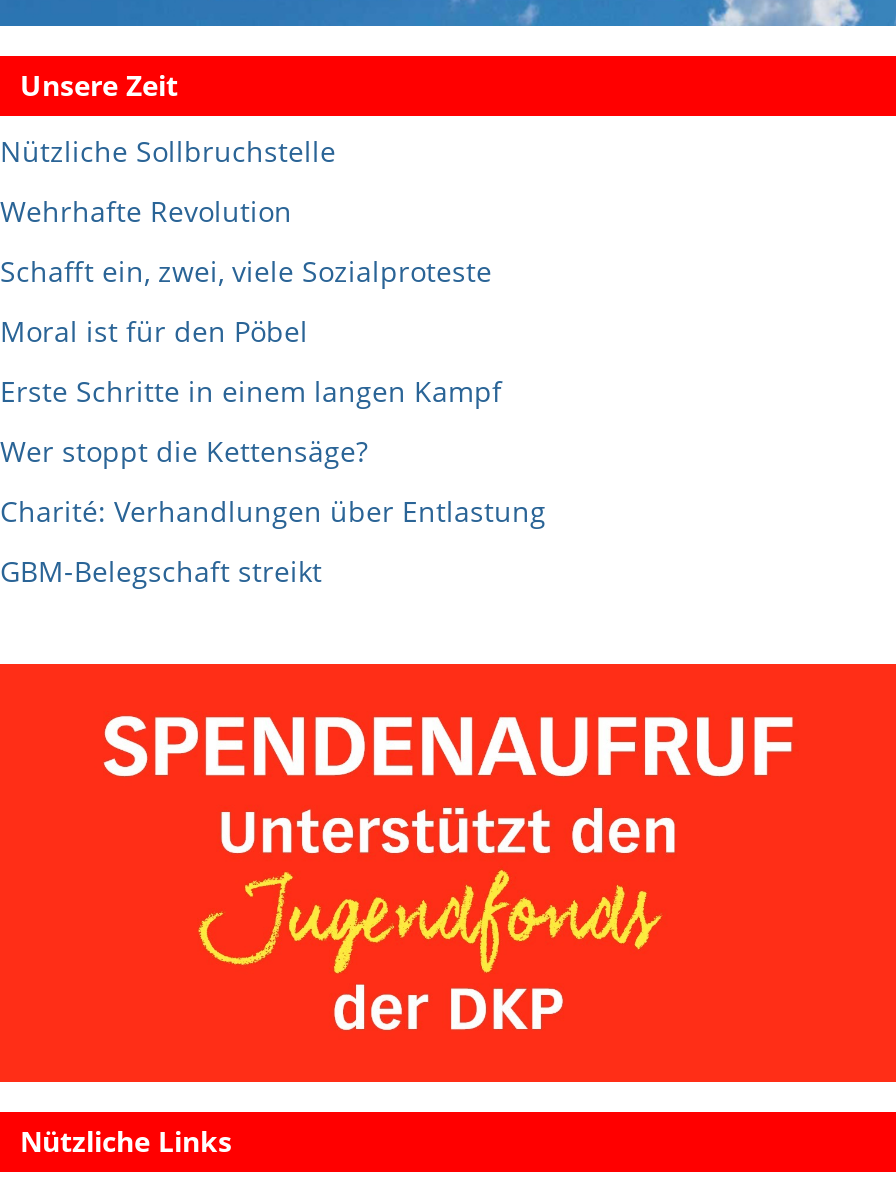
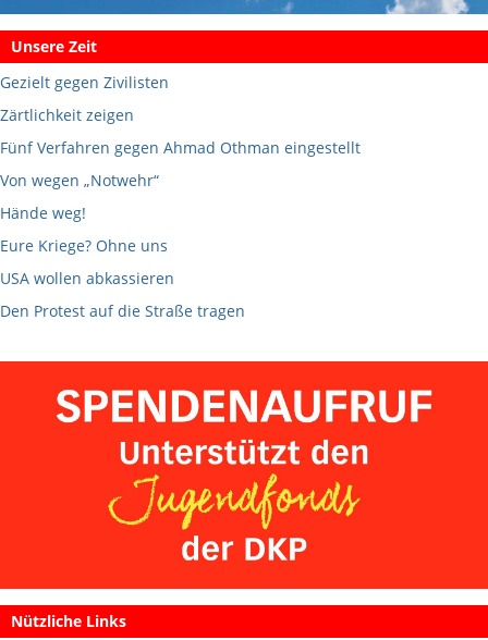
- Nützliche Sollbruchstelle
+ Gezielt gegen Zivilisten

- Wehrhafte Revolution
+ Zärtlichkeit zeigen

- Schafft ein, zwei, viele Sozialproteste
+ Fünf Verfahren gegen Ahmad Othman eingestellt

- Moral ist für den Pöbel
+ Von wegen „Notwehr“

- Erste Schritte in einem langen Kampf
+ Hände weg!

- Wer stoppt die Kettensäge?
+ Eure Kriege? Ohne uns

- Charité: Verhandlungen über Entlastung
+ USA wollen abkassieren

- GBM-Belegschaft streikt
+ Den Protest auf die Straße tragen
